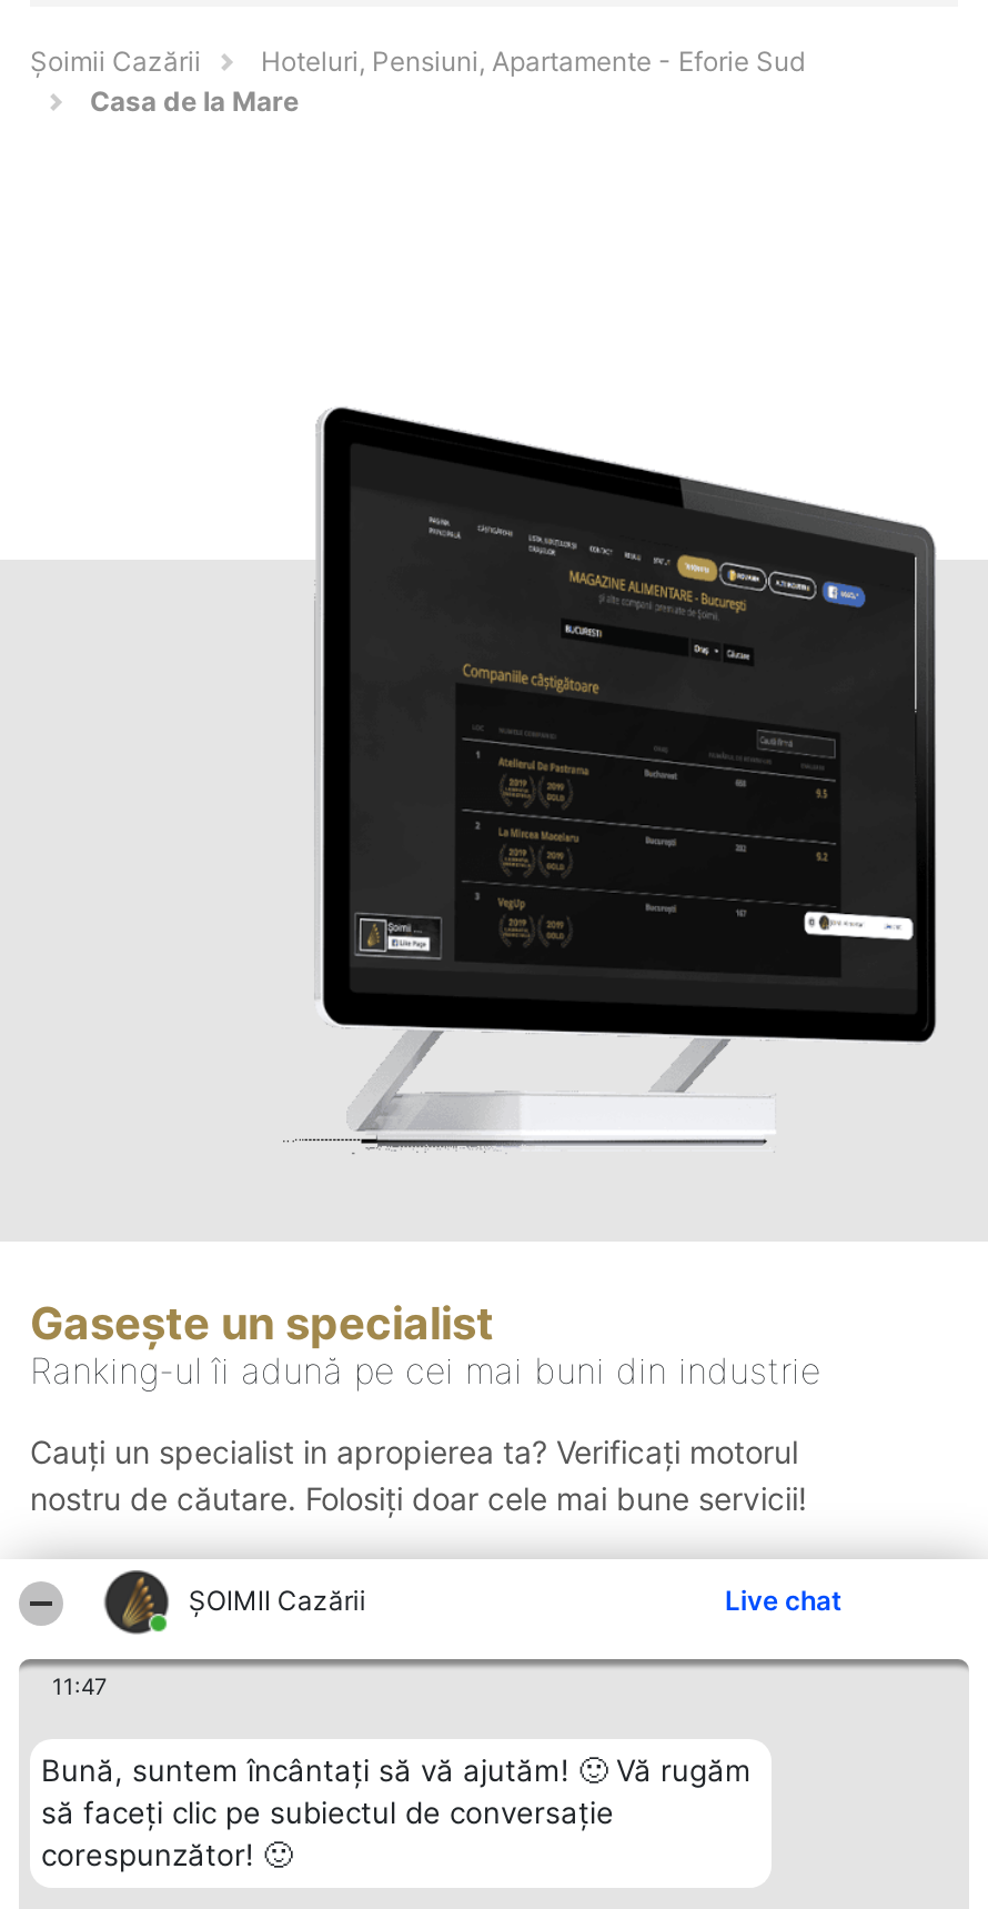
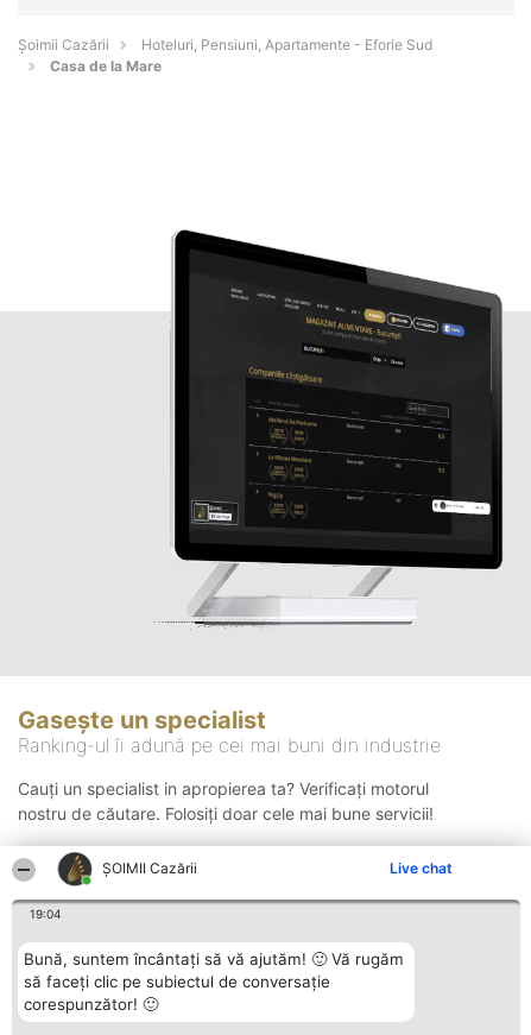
- 11:47
+ 19:04
